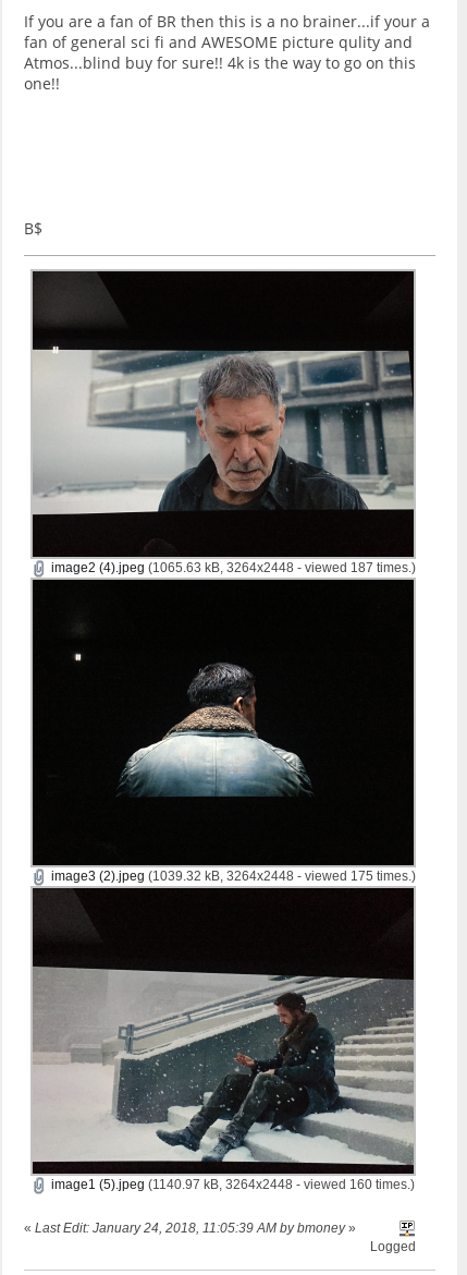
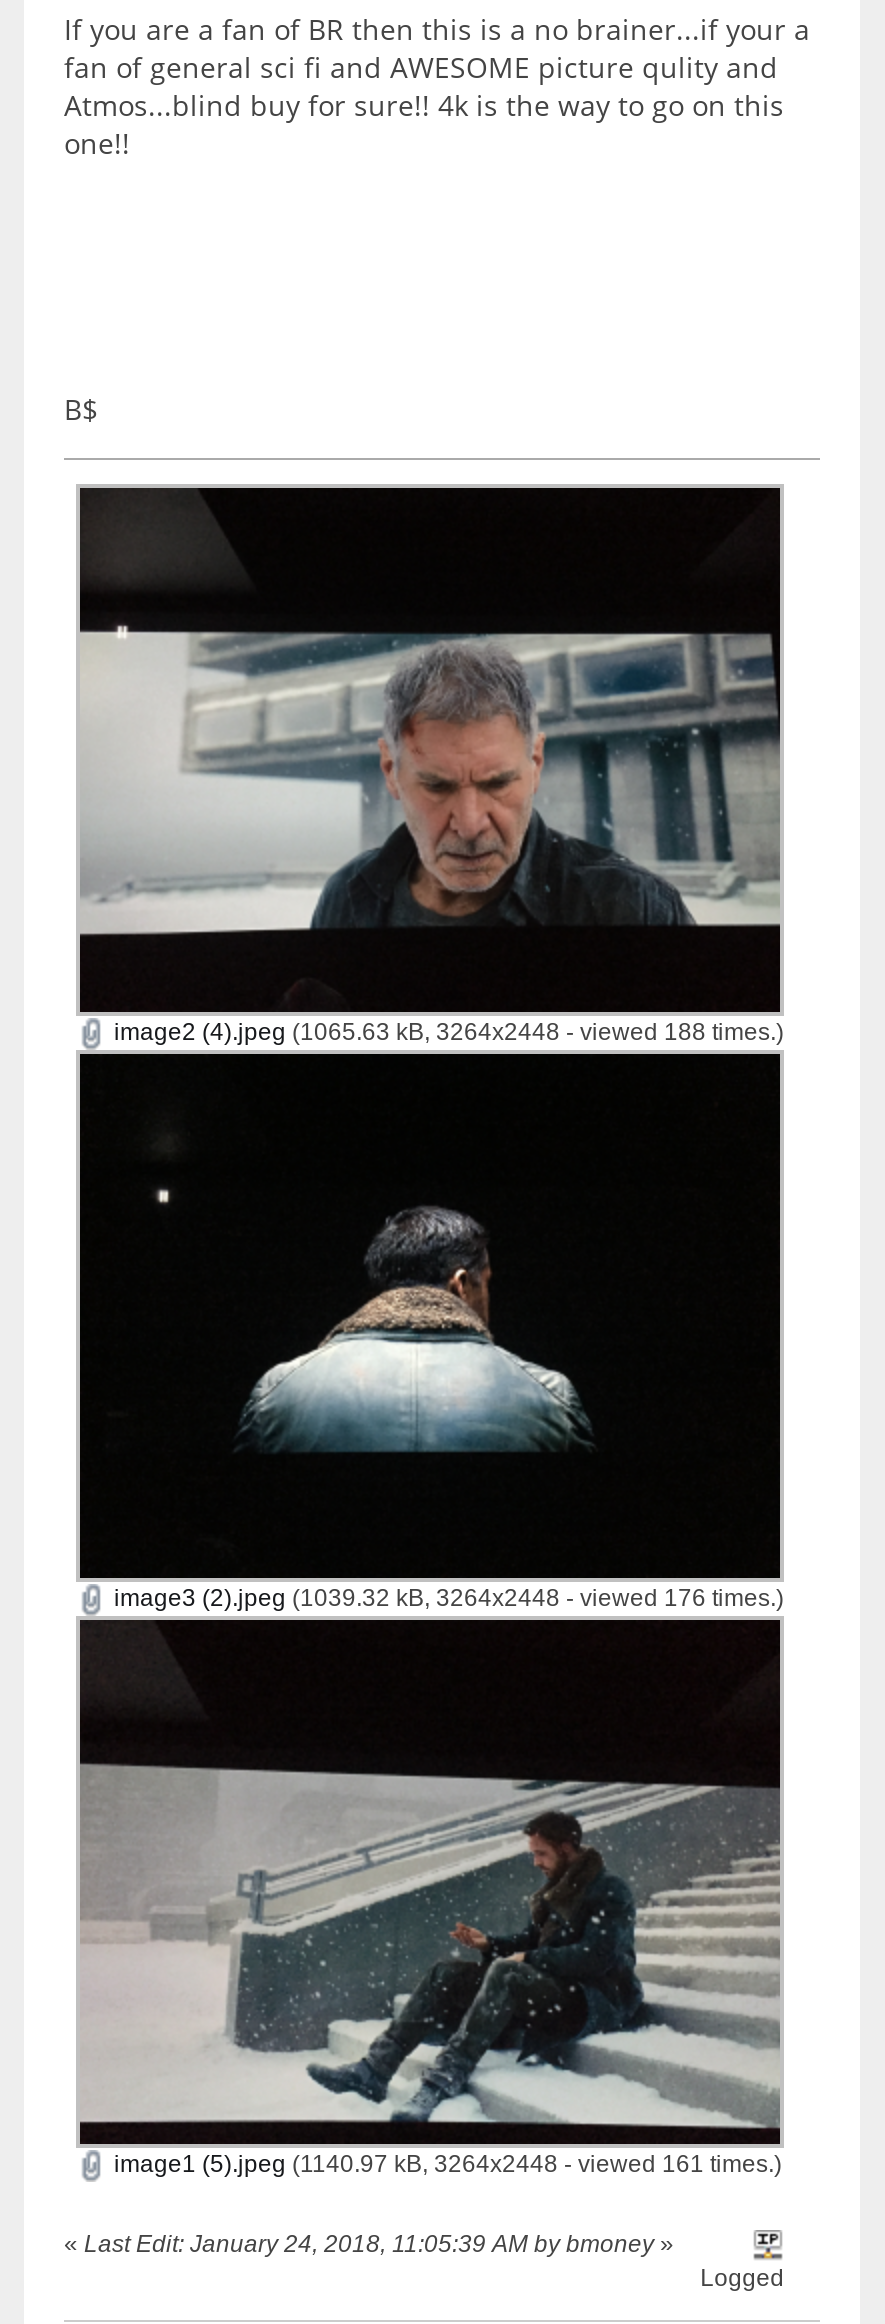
- image2 (4).jpeg (1065.63 kB, 3264x2448 - viewed 187 times.)
+ image2 (4).jpeg (1065.63 kB, 3264x2448 - viewed 188 times.)

- image3 (2).jpeg (1039.32 kB, 3264x2448 - viewed 175 times.)
+ image3 (2).jpeg (1039.32 kB, 3264x2448 - viewed 176 times.)

- image1 (5).jpeg (1140.97 kB, 3264x2448 - viewed 160 times.)
+ image1 (5).jpeg (1140.97 kB, 3264x2448 - viewed 161 times.)
